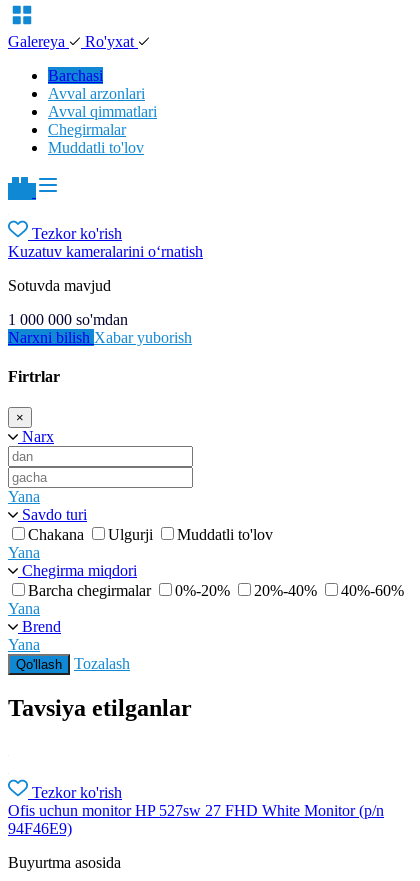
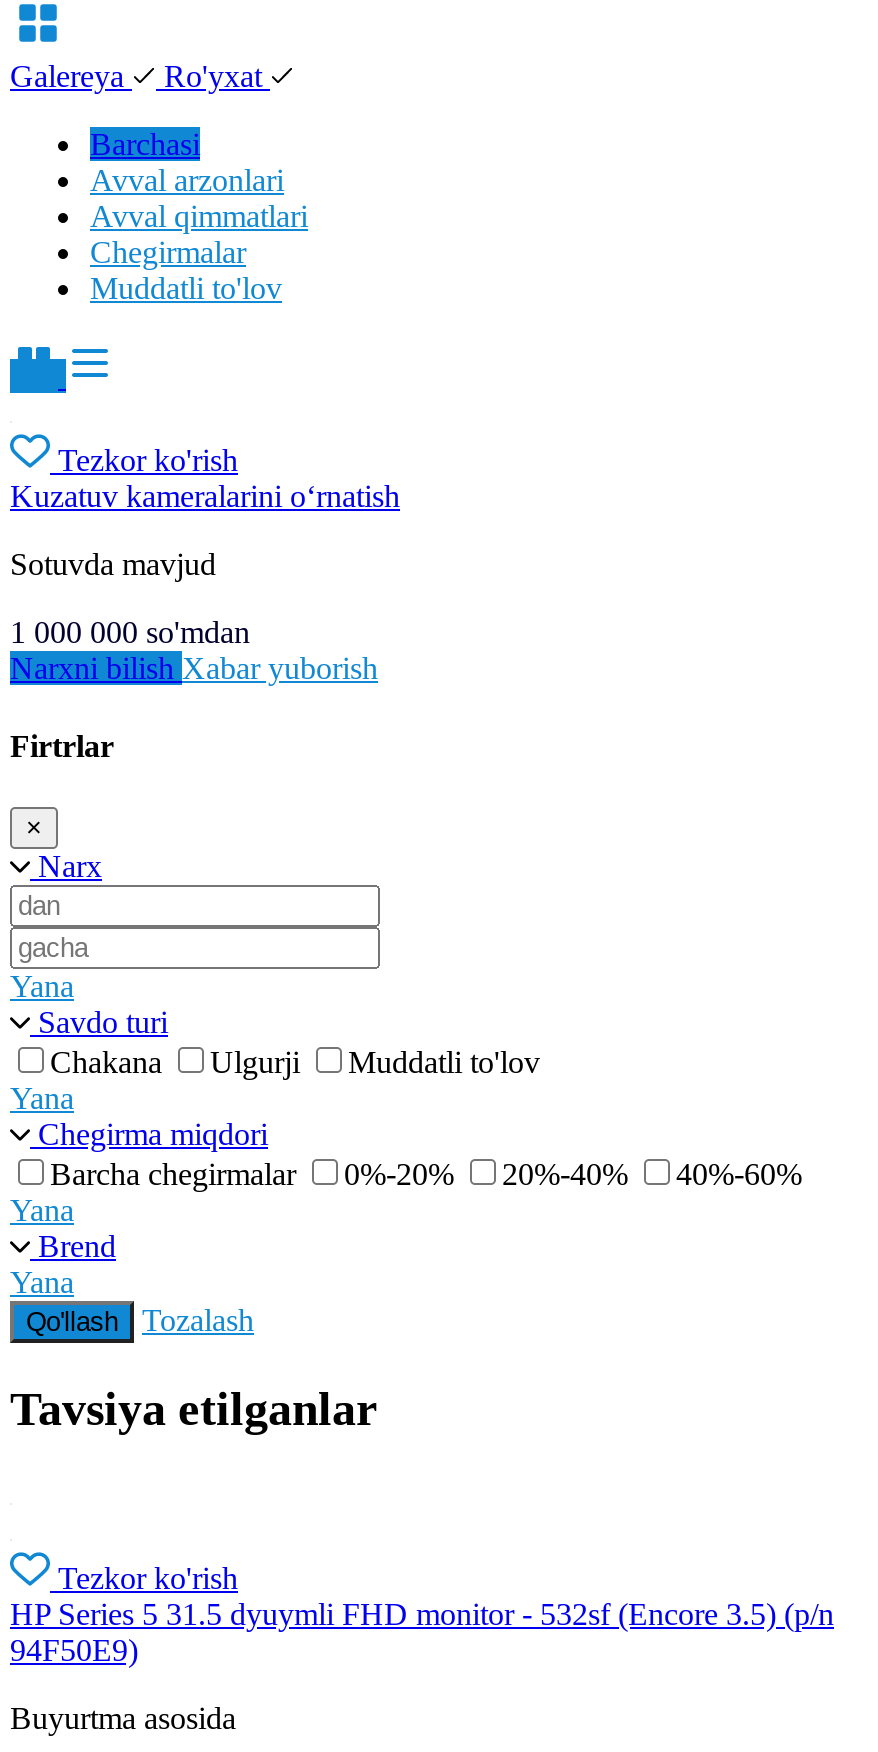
- Ofis uchun monitor HP 527sw 27 FHD White Monitor (p/n
- 94F46E9)
+ HP Series 5 31.5 dyuymli FHD monitor - 532sf (Encore 3.5) (p/n
+ 94F50E9)
